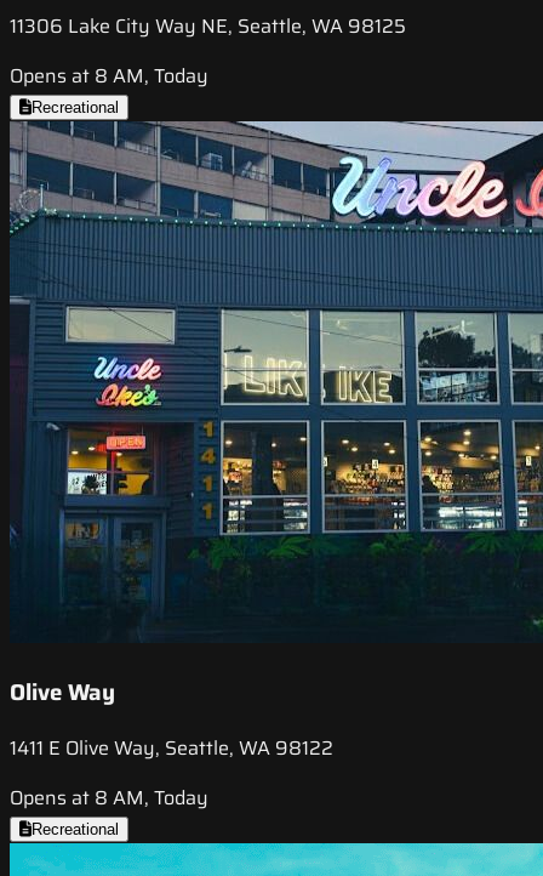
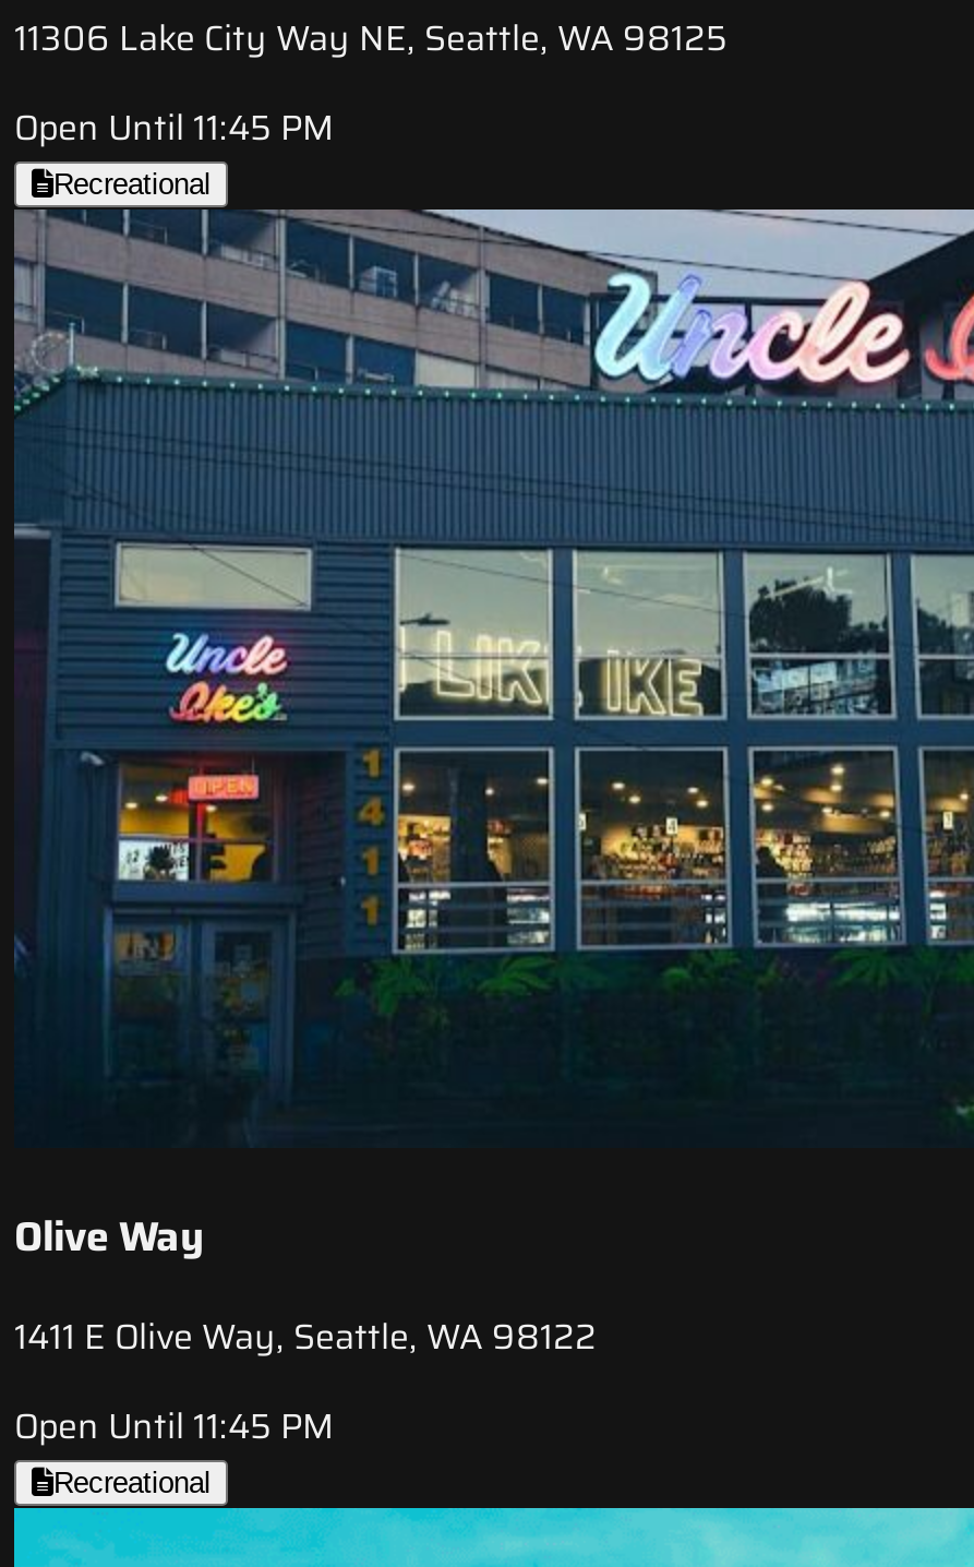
- Opens at 8 AM, Today
+ Open Until 11:45 PM

- Opens at 8 AM, Today
+ Open Until 11:45 PM
